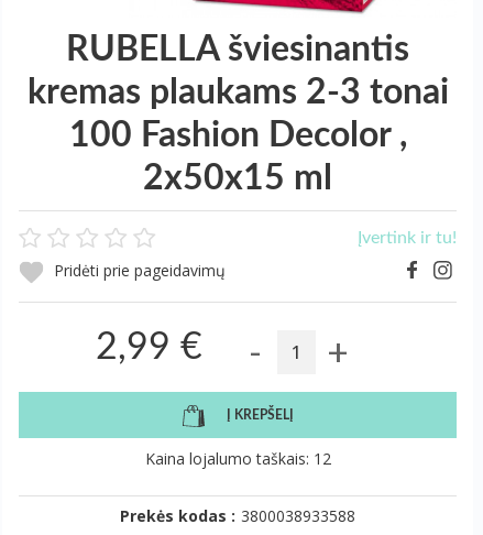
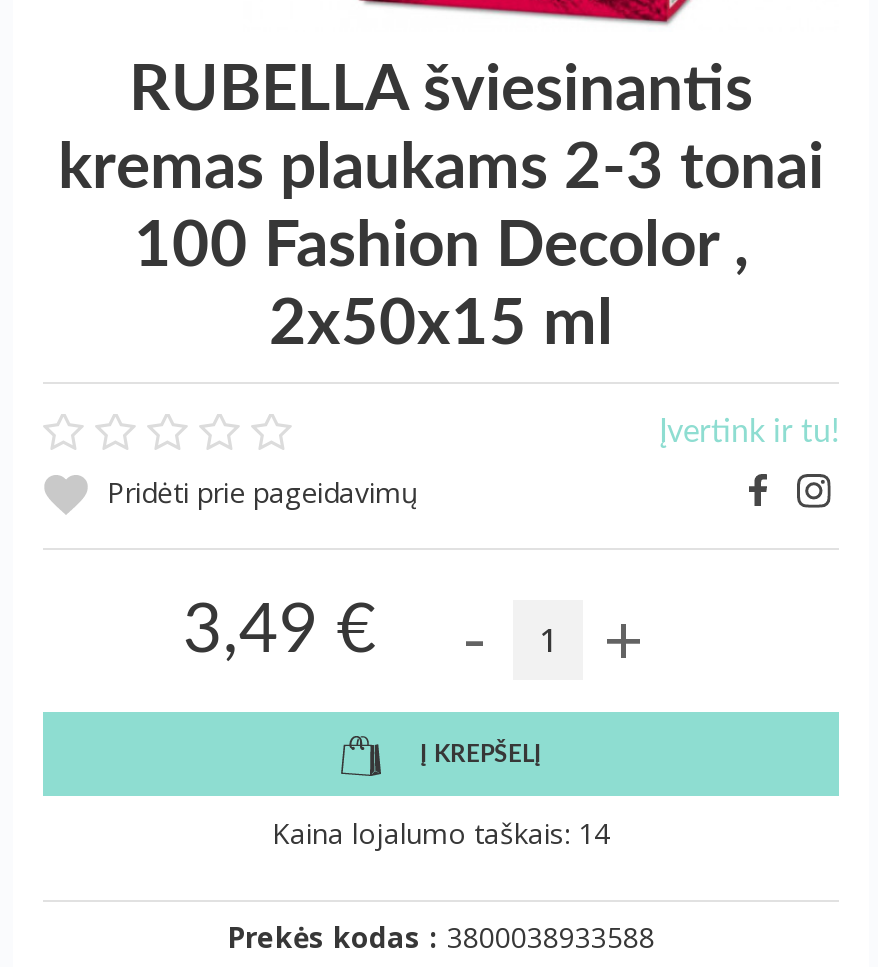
- 2,99 €
+ 3,49 €

- Kaina lojalumo taškais: 12
+ Kaina lojalumo taškais: 14
